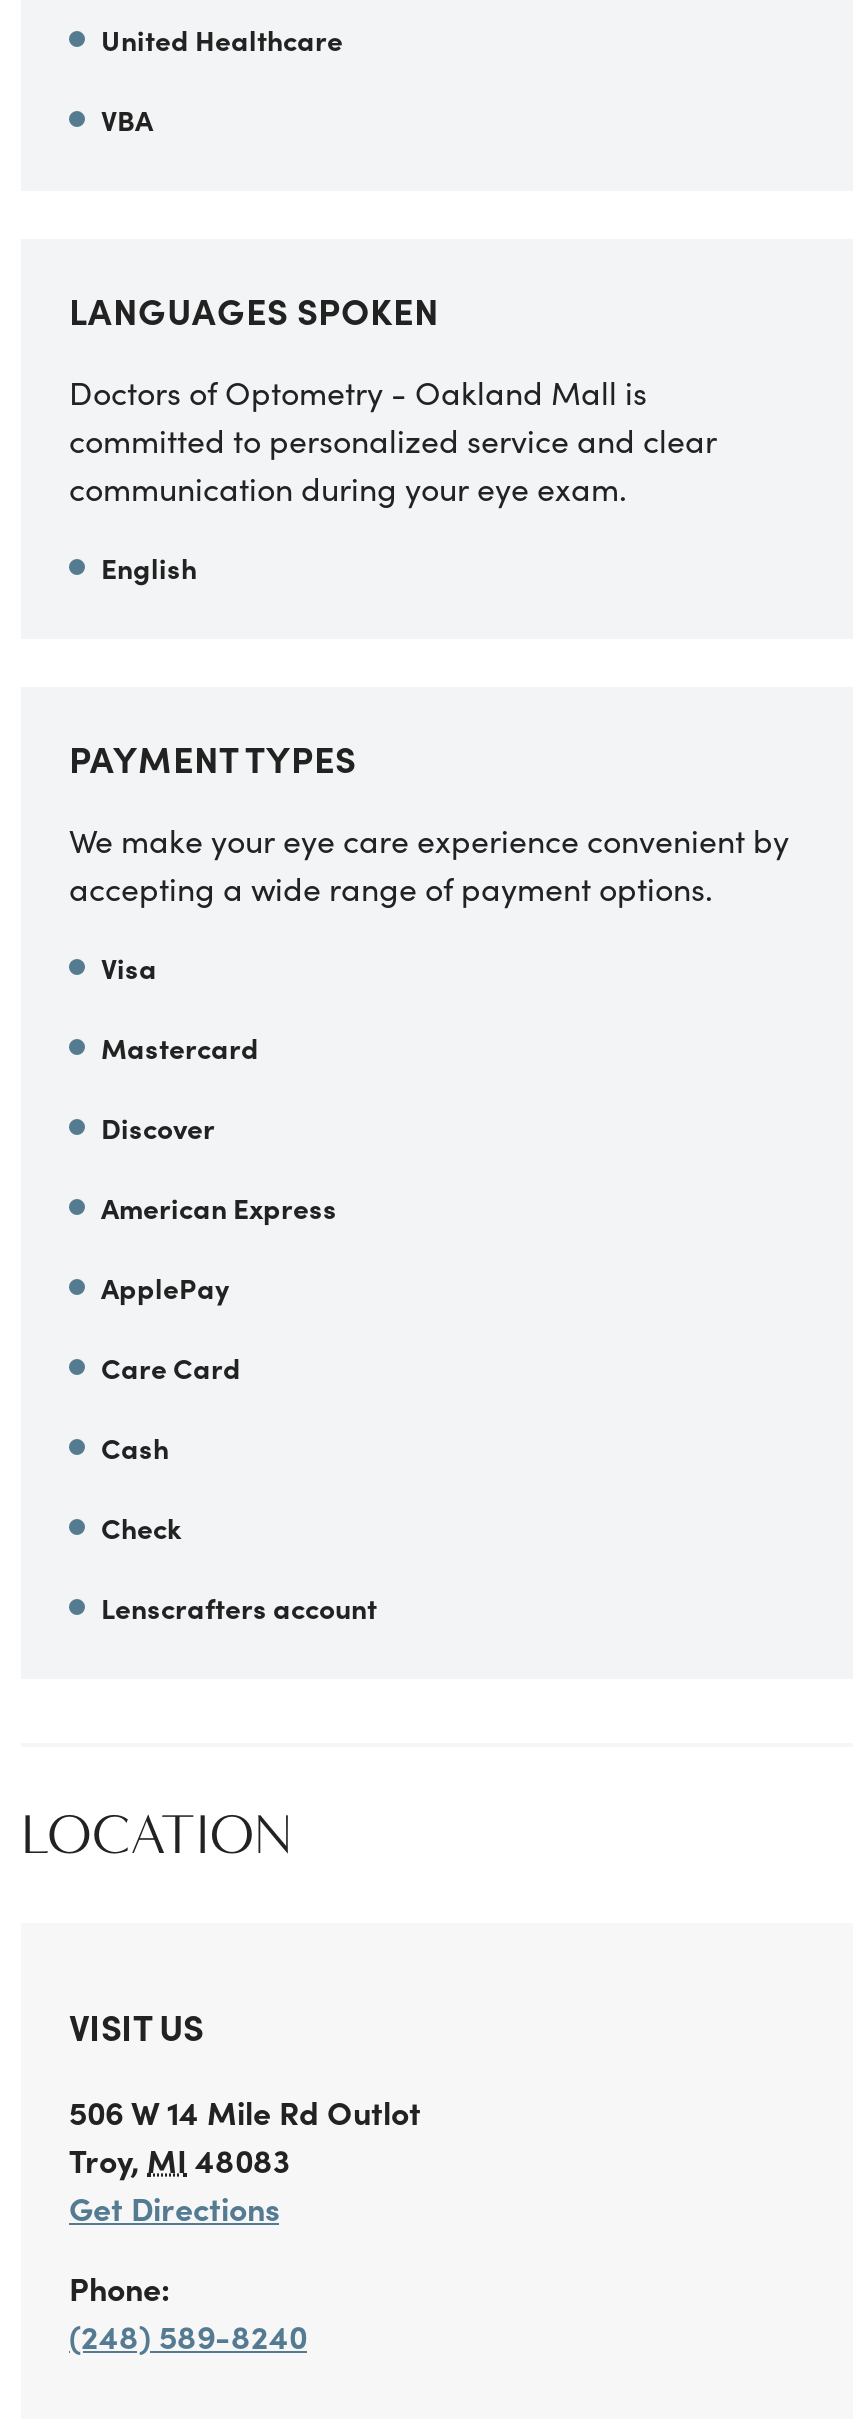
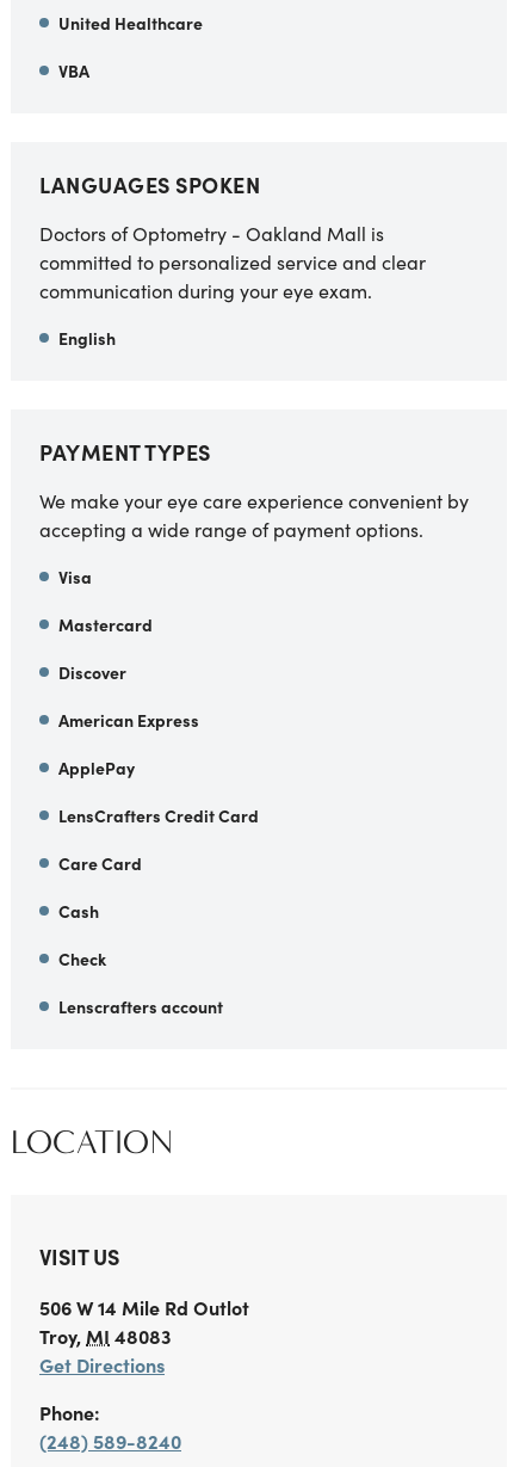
+ LensCrafters Credit Card
